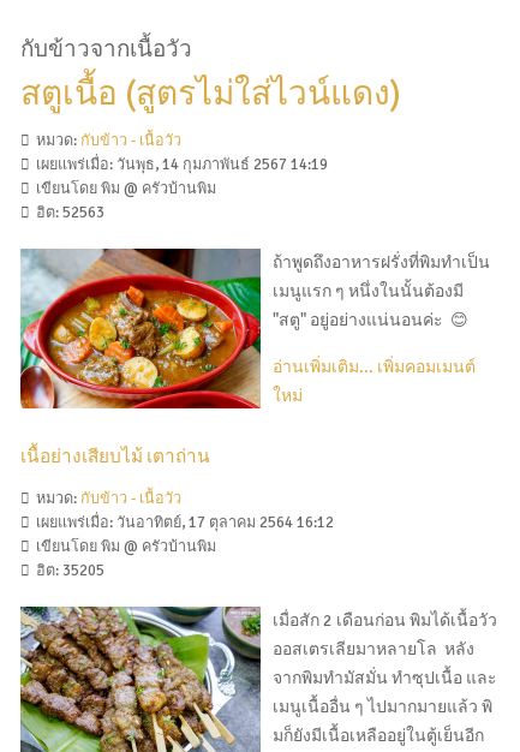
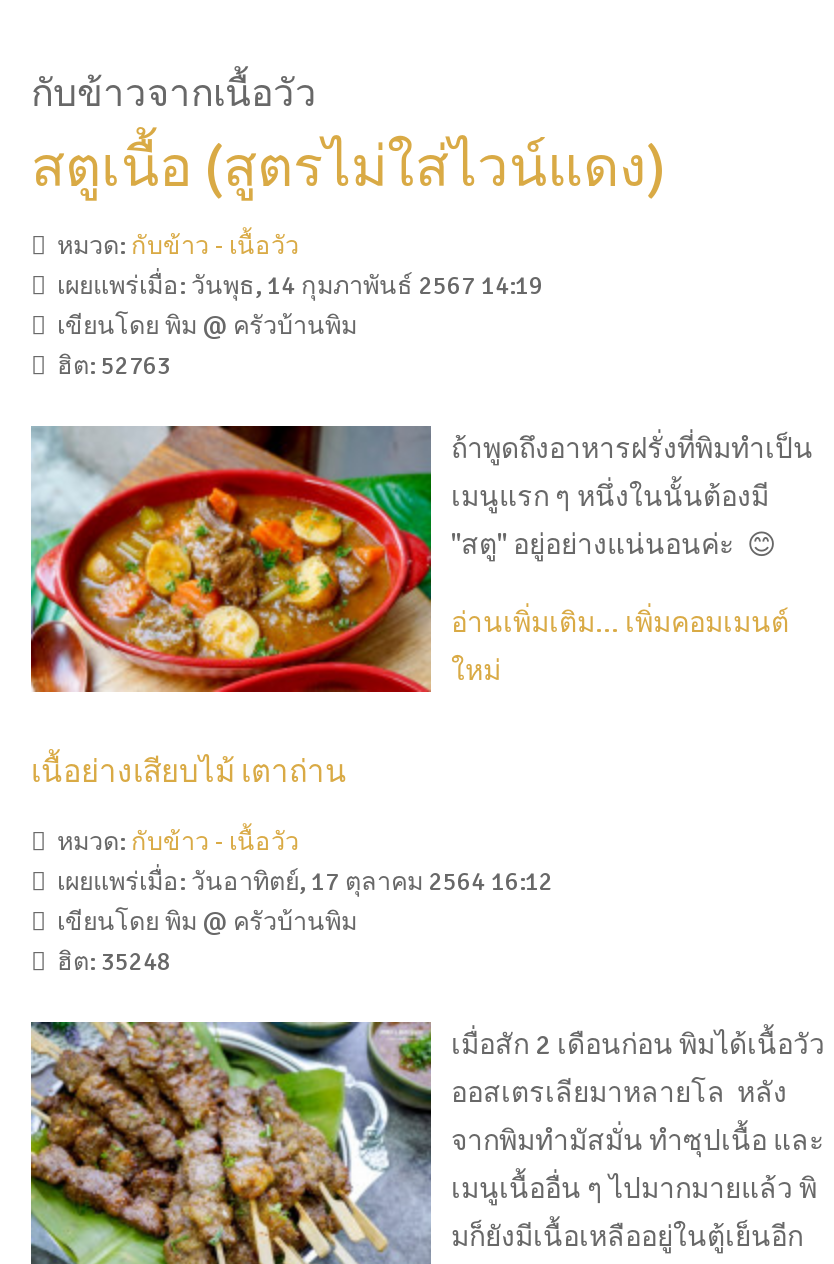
- ฮิต: 52563
+ ฮิต: 52763

- ฮิต: 35205
+ ฮิต: 35248
